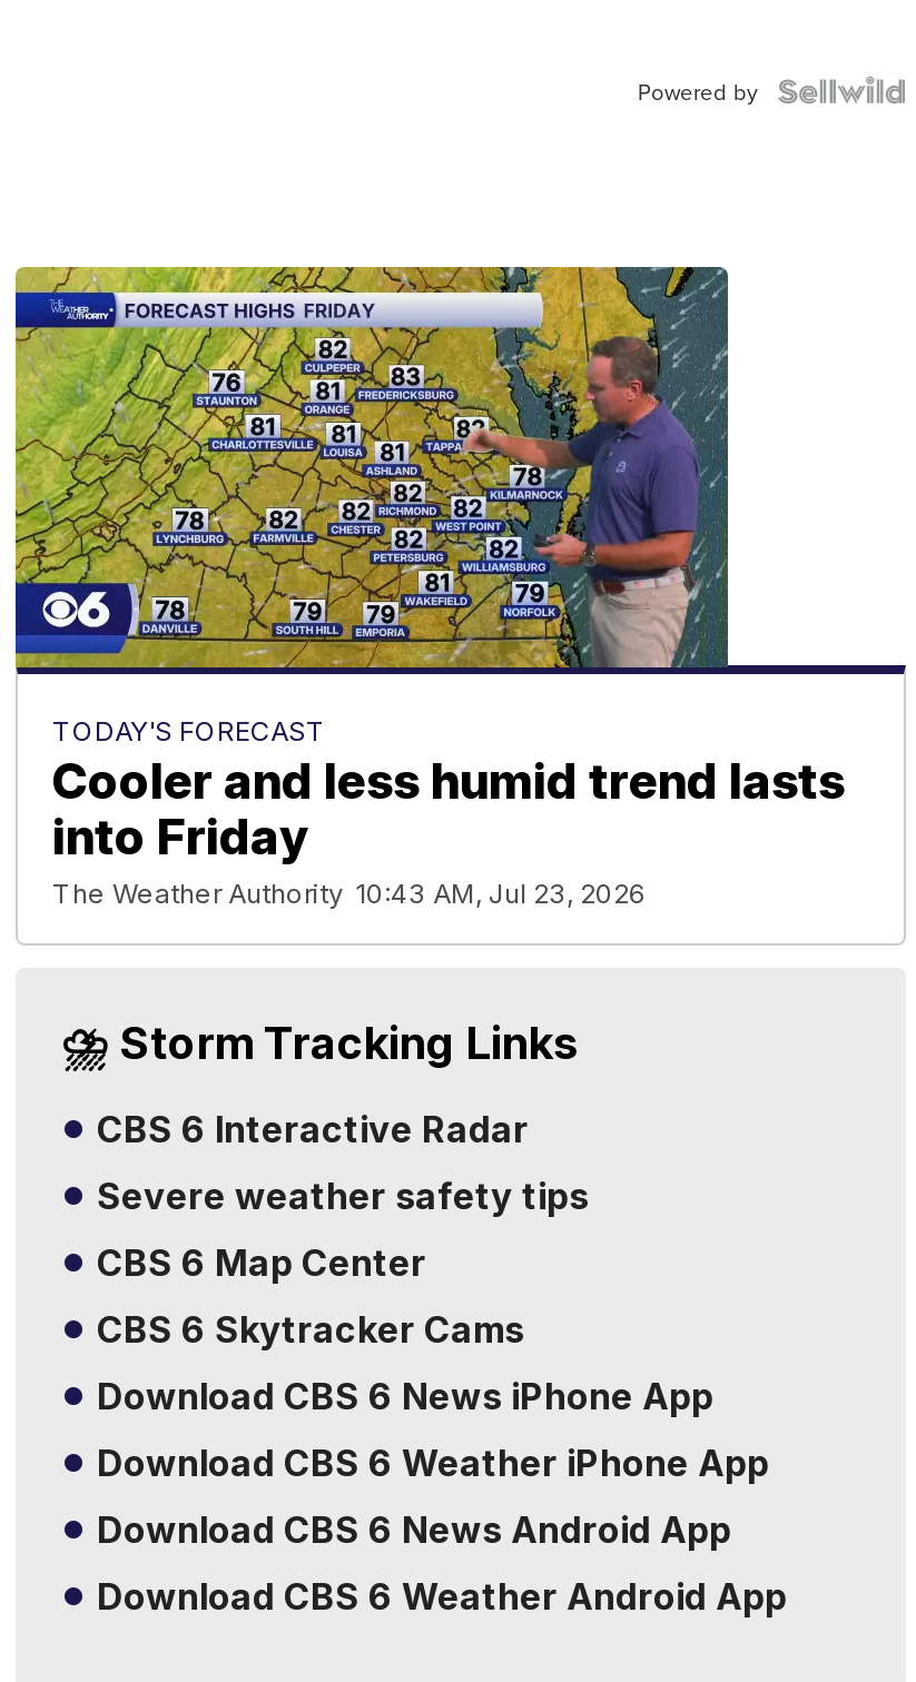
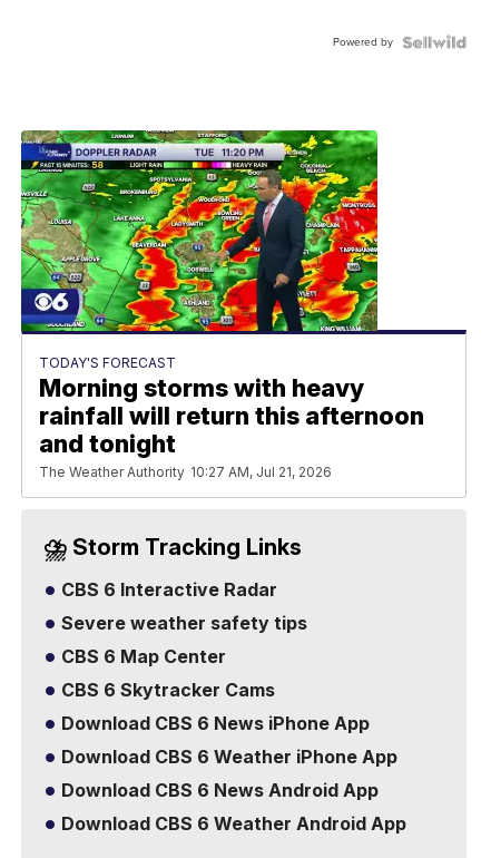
- [image]
- Cooler and less humid trend lasts
- into Friday
- The Weather Authority 10:43 AM, Jul 23, 2026
+ [image]
+ Morning storms with heavy
+ rainfall will return this afternoon
+ and tonight
+ The Weather Authority 10:27 AM, Jul 21, 2026
